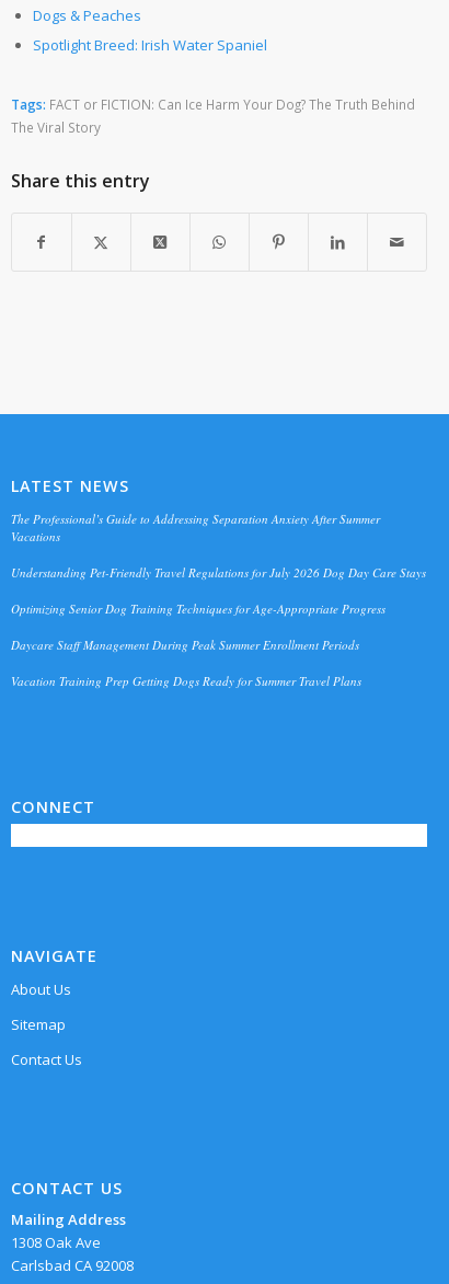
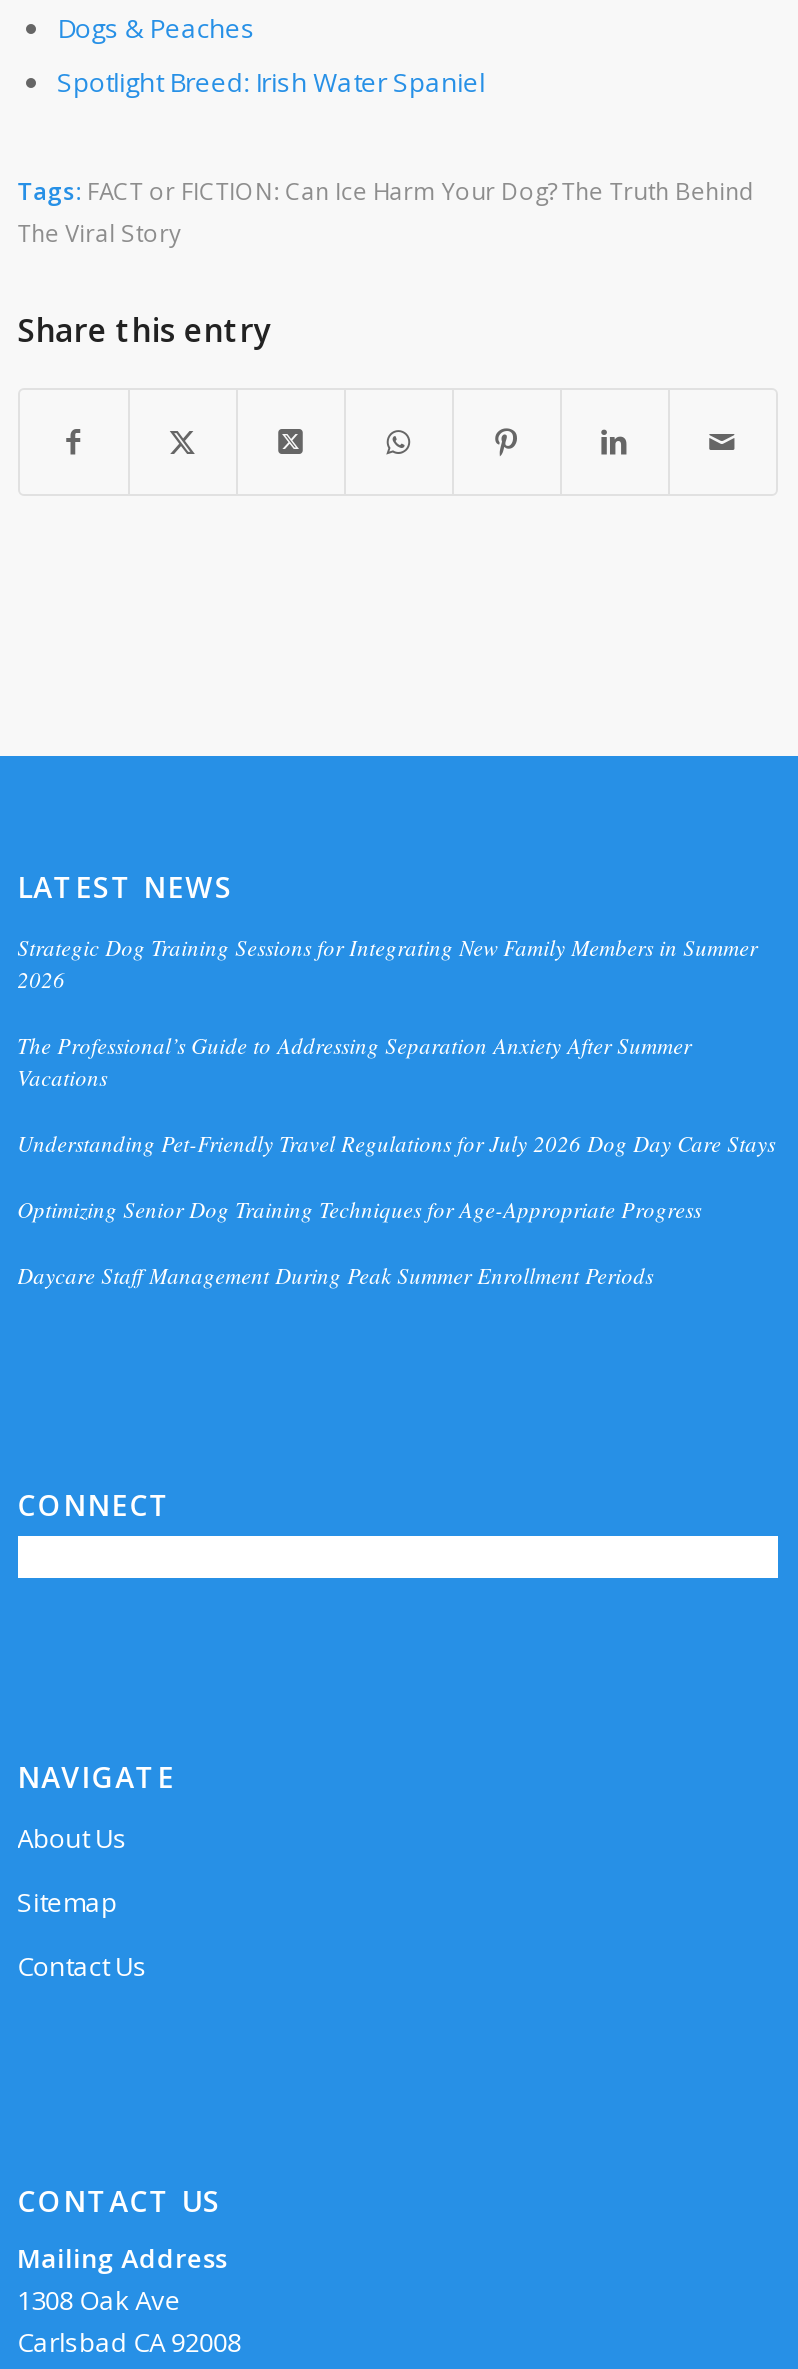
+ Strategic Dog Training Sessions for Integrating New Family Members in Summer
+ 2026

moved down: The Professional’s Guide to Addressing Separation Anxiety After Summer | Vacations | Understanding Pet-Friendly Travel Regulations for July 2026 Dog Day Care Stays | Optimizing Senior Dog Training Techniques for Age-Appropriate Progress | Daycare Staff Management During Peak Summer Enrollment Periods

- Vacation Training Prep Getting Dogs Ready for Summer Travel Plans
